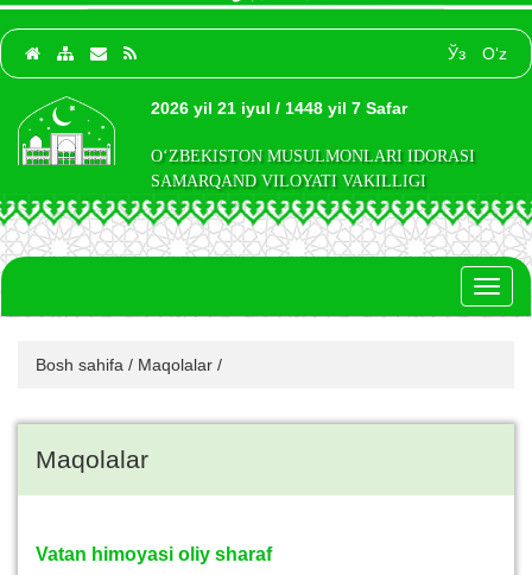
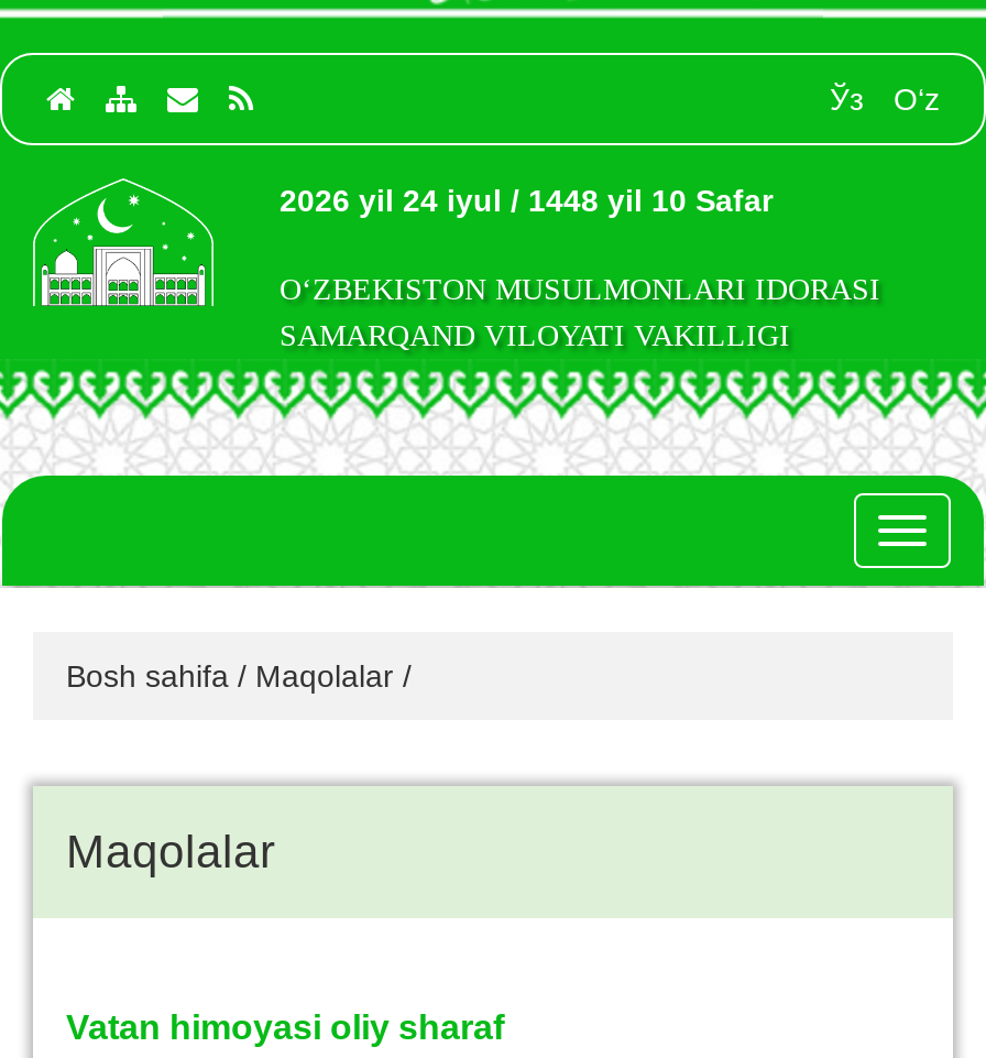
- 2026 yil 21 iyul / 1448 yil 7 Safar
+ 2026 yil 24 iyul / 1448 yil 10 Safar
